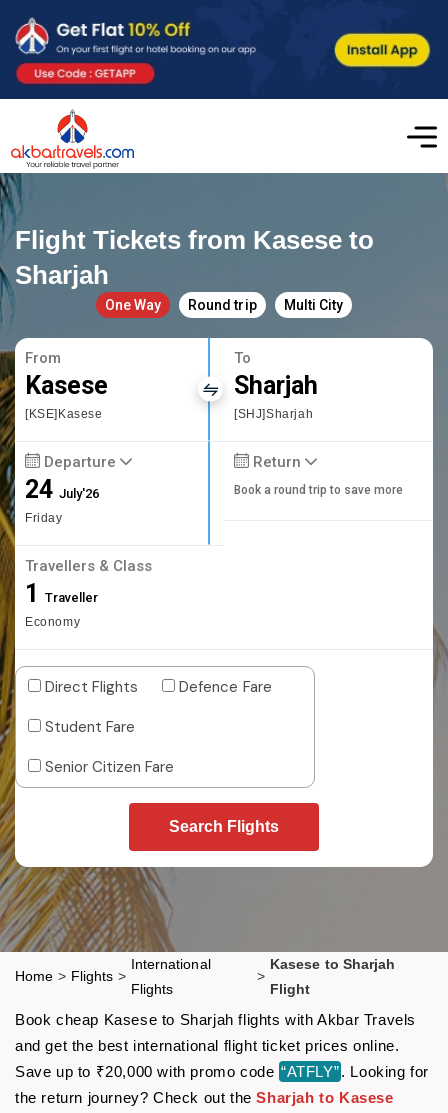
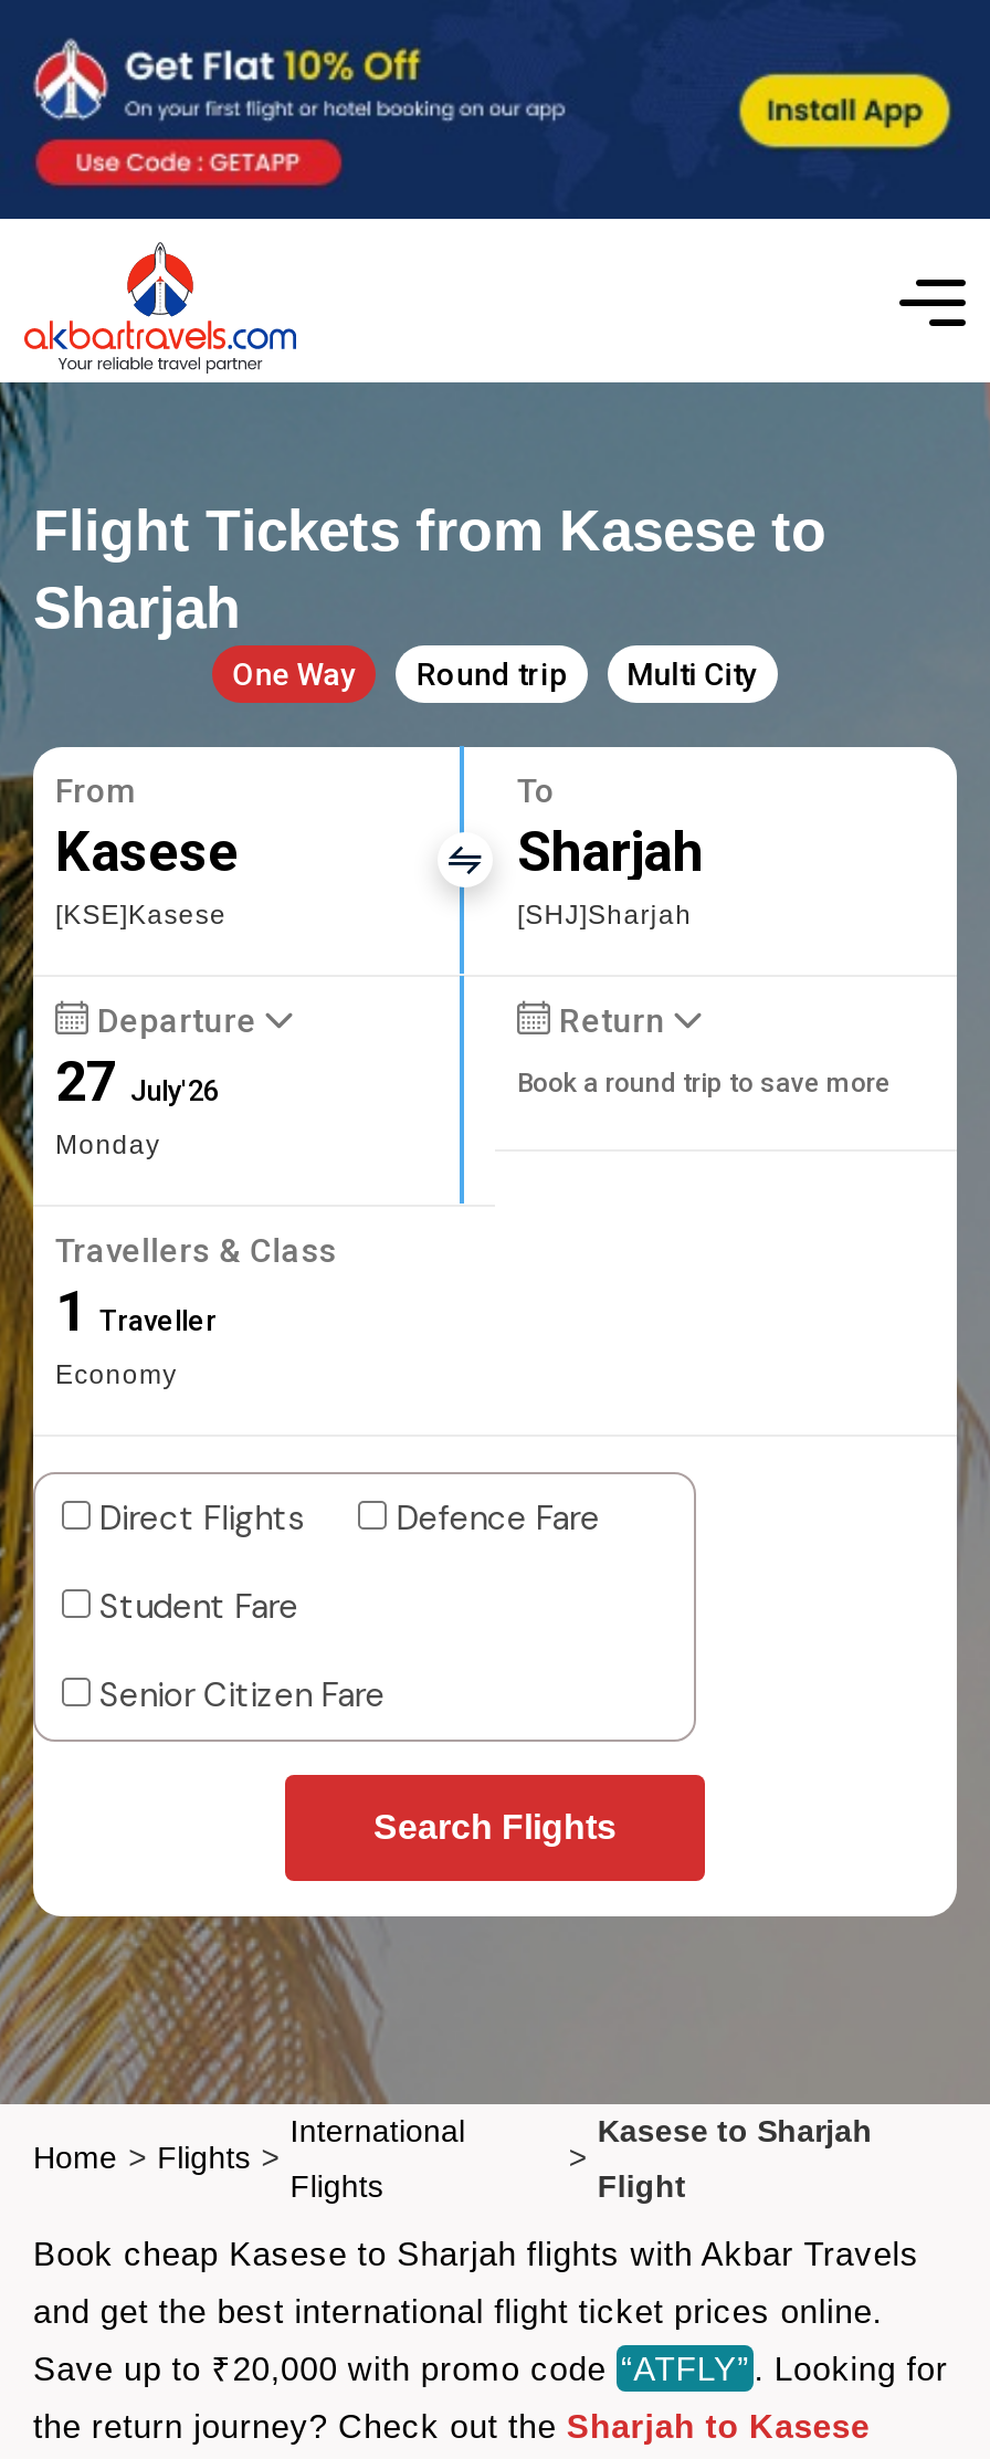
- 24 July'26
- Friday
+ 27 July'26
+ Monday
